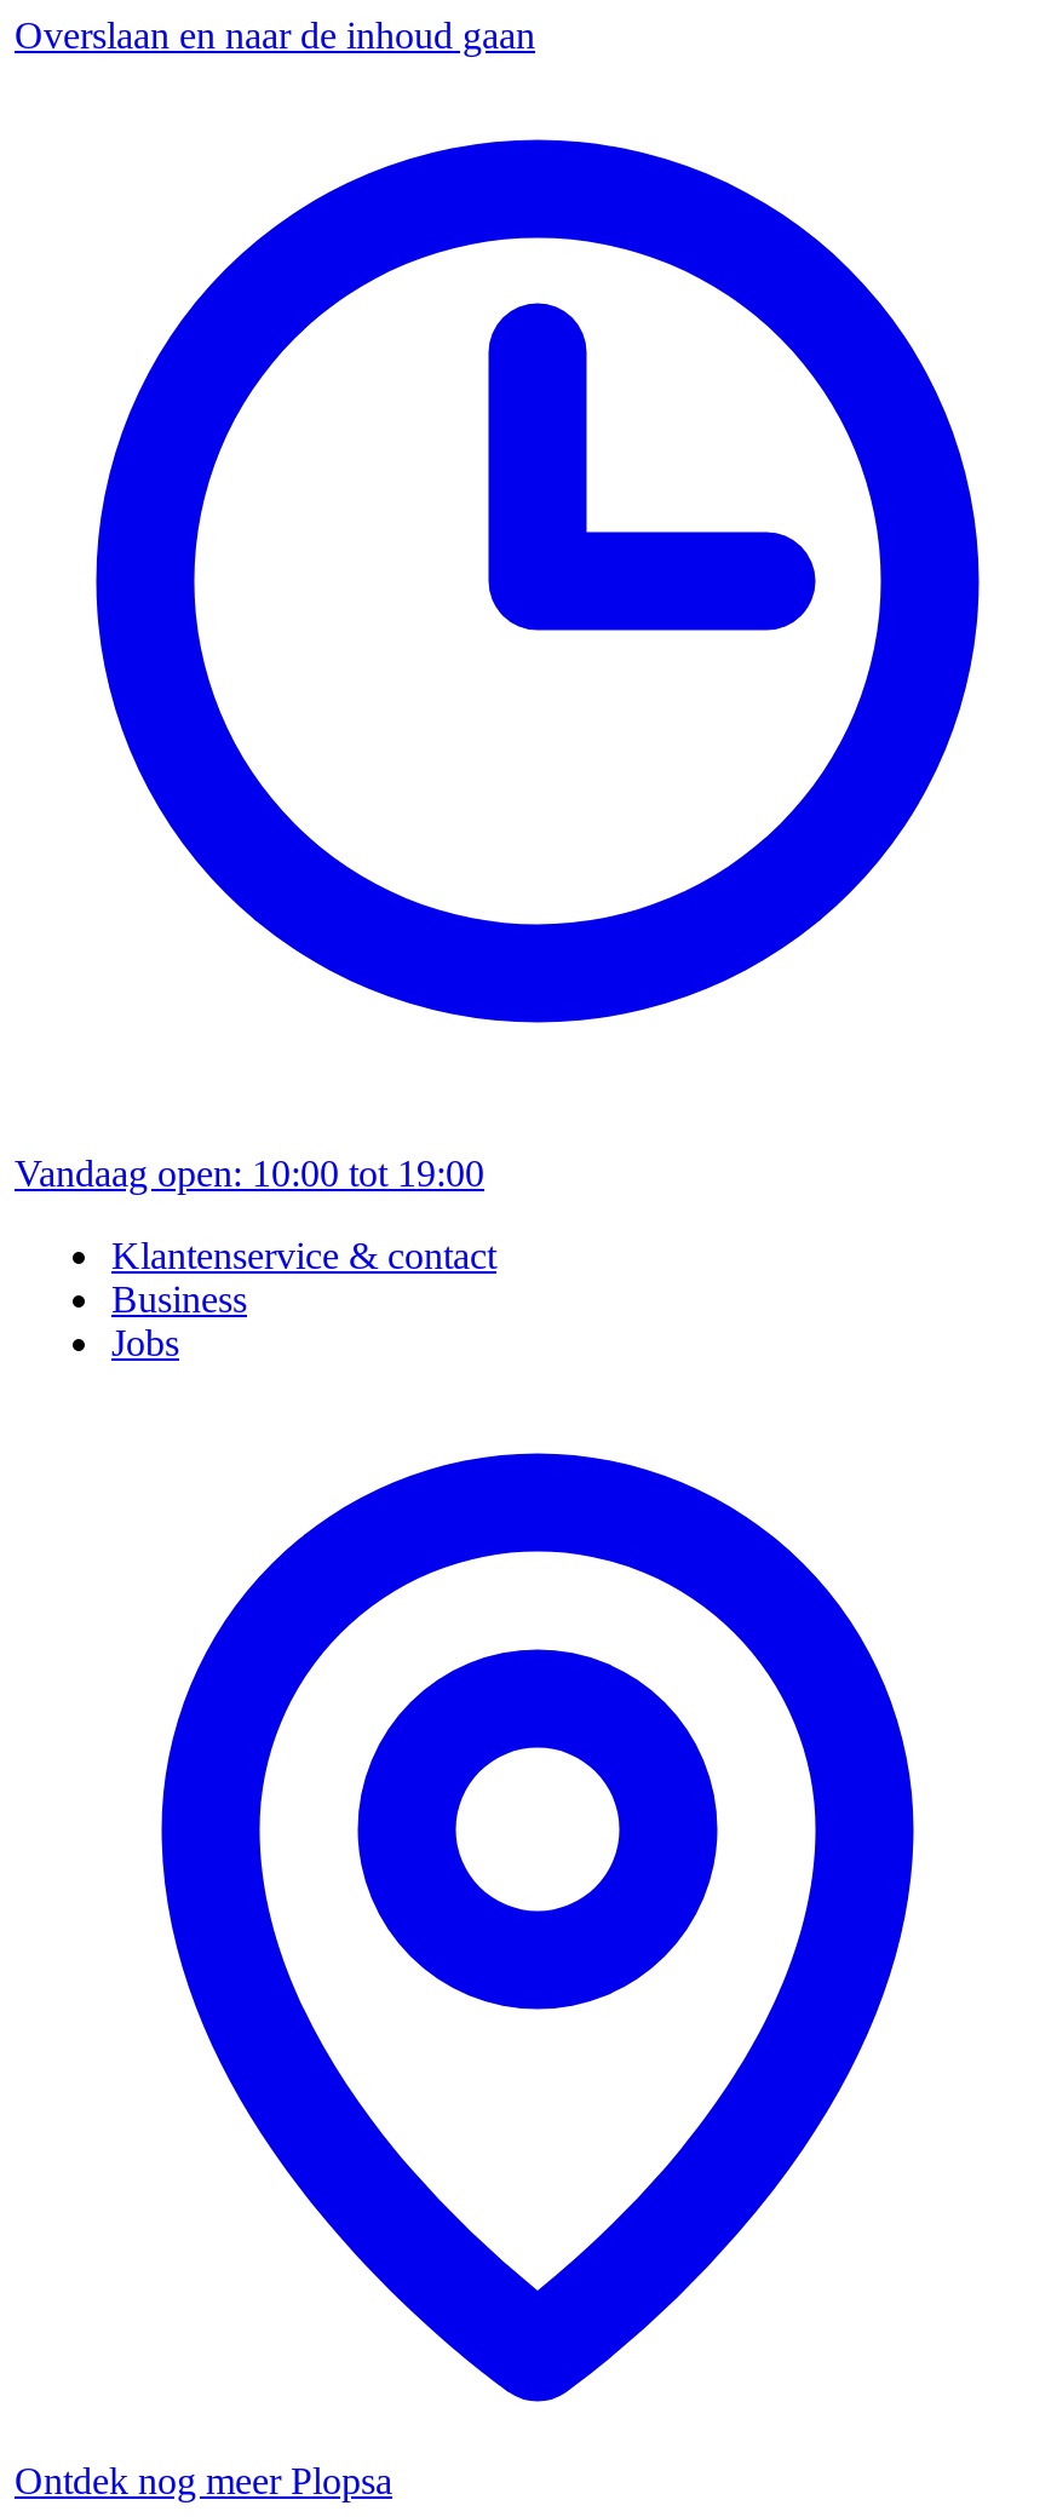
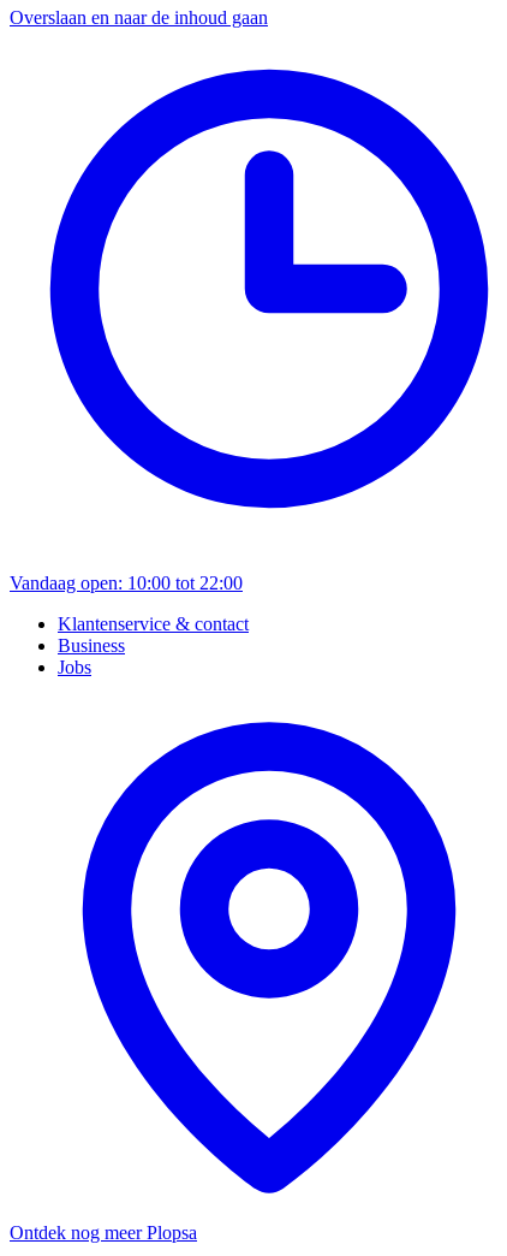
- Vandaag open: 10:00 tot 19:00
+ Vandaag open: 10:00 tot 22:00
